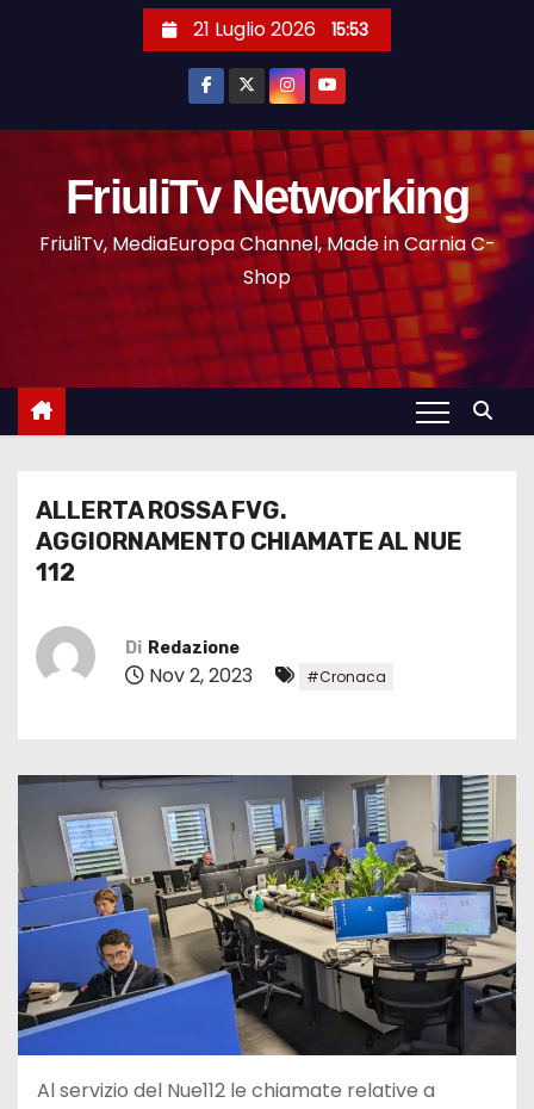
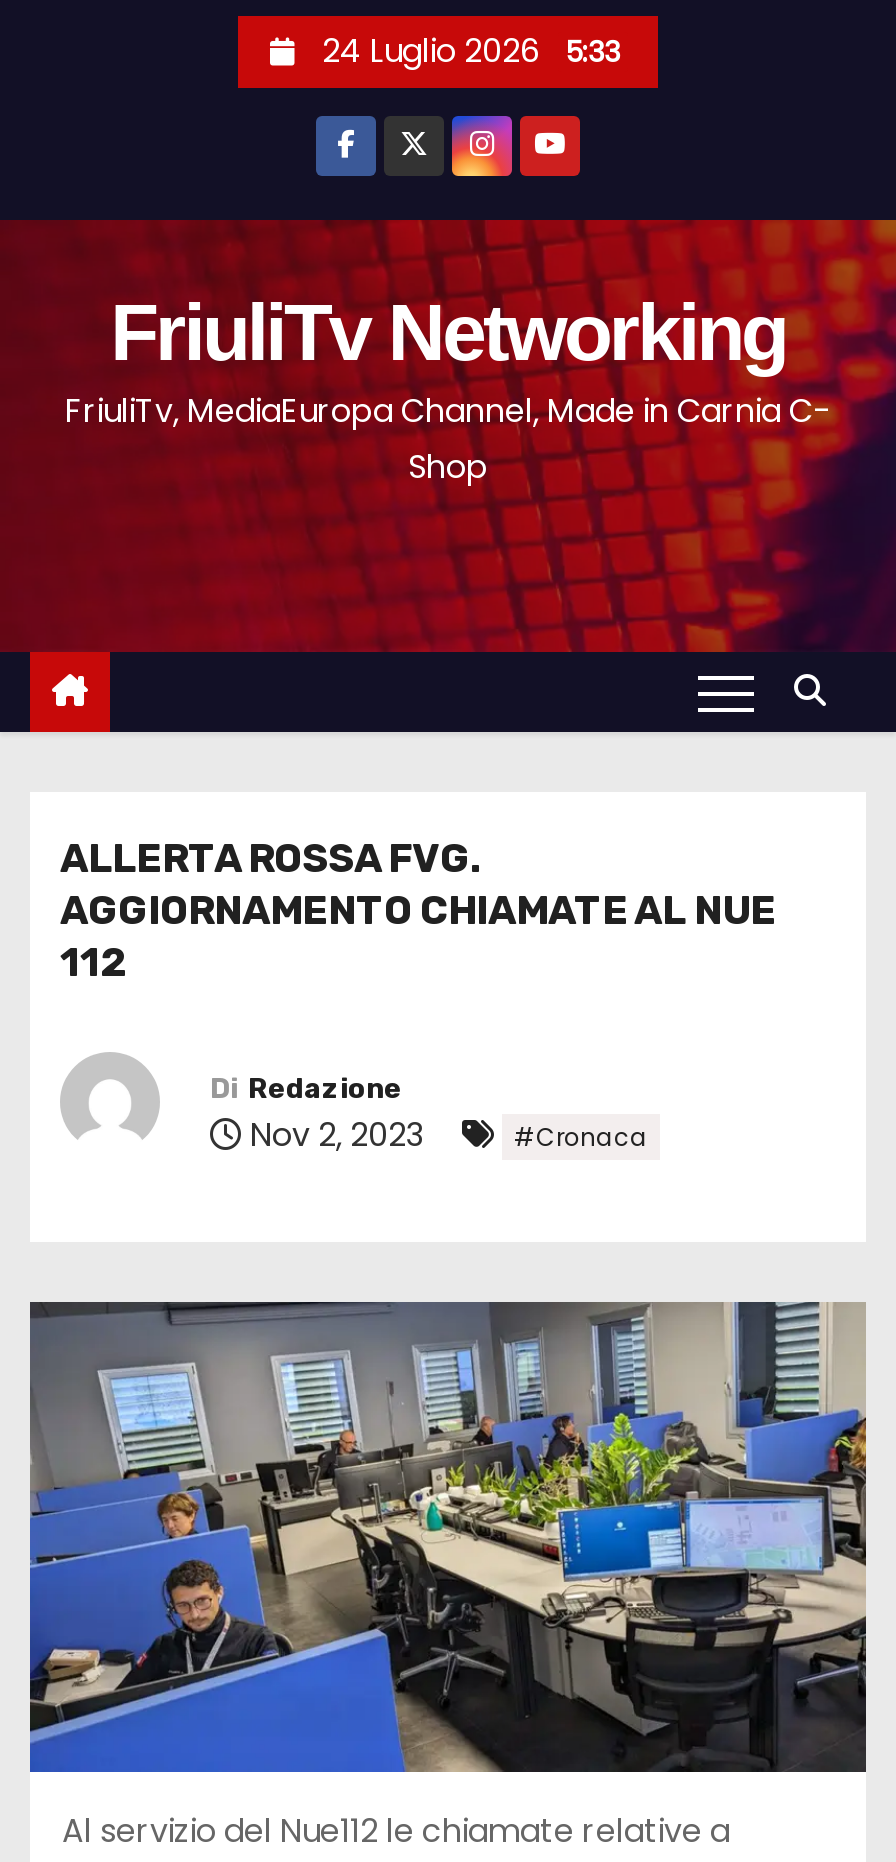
- 21 Luglio 2026 15:53
+ 24 Luglio 2026 5:33
